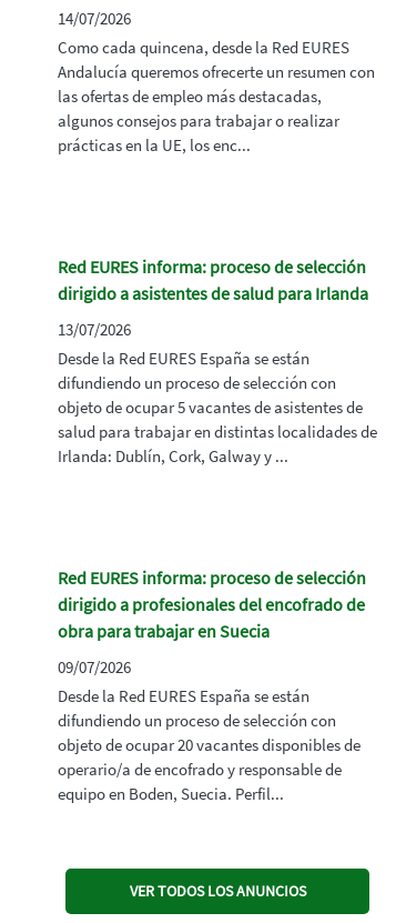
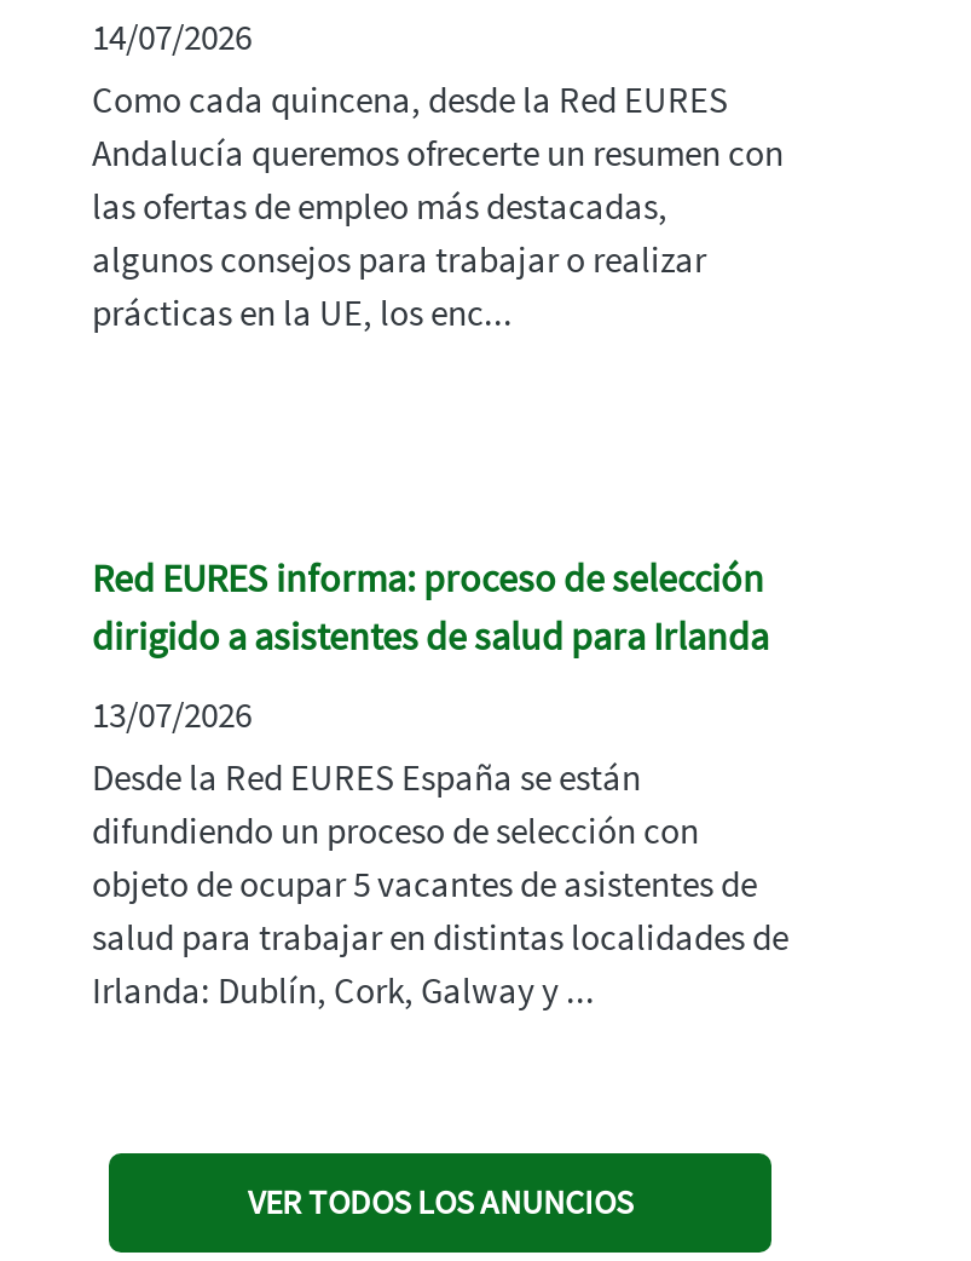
- Red EURES informa: proceso de selección
- dirigido a profesionales del encofrado de
- obra para trabajar en Suecia
- 09/07/2026
- Desde la Red EURES España se están
- difundiendo un proceso de selección con
- objeto de ocupar 20 vacantes disponibles de
- operario/a de encofrado y responsable de
- equipo en Boden, Suecia. Perfil...
